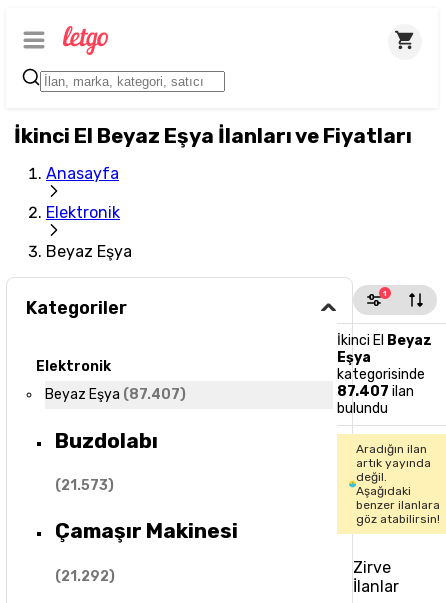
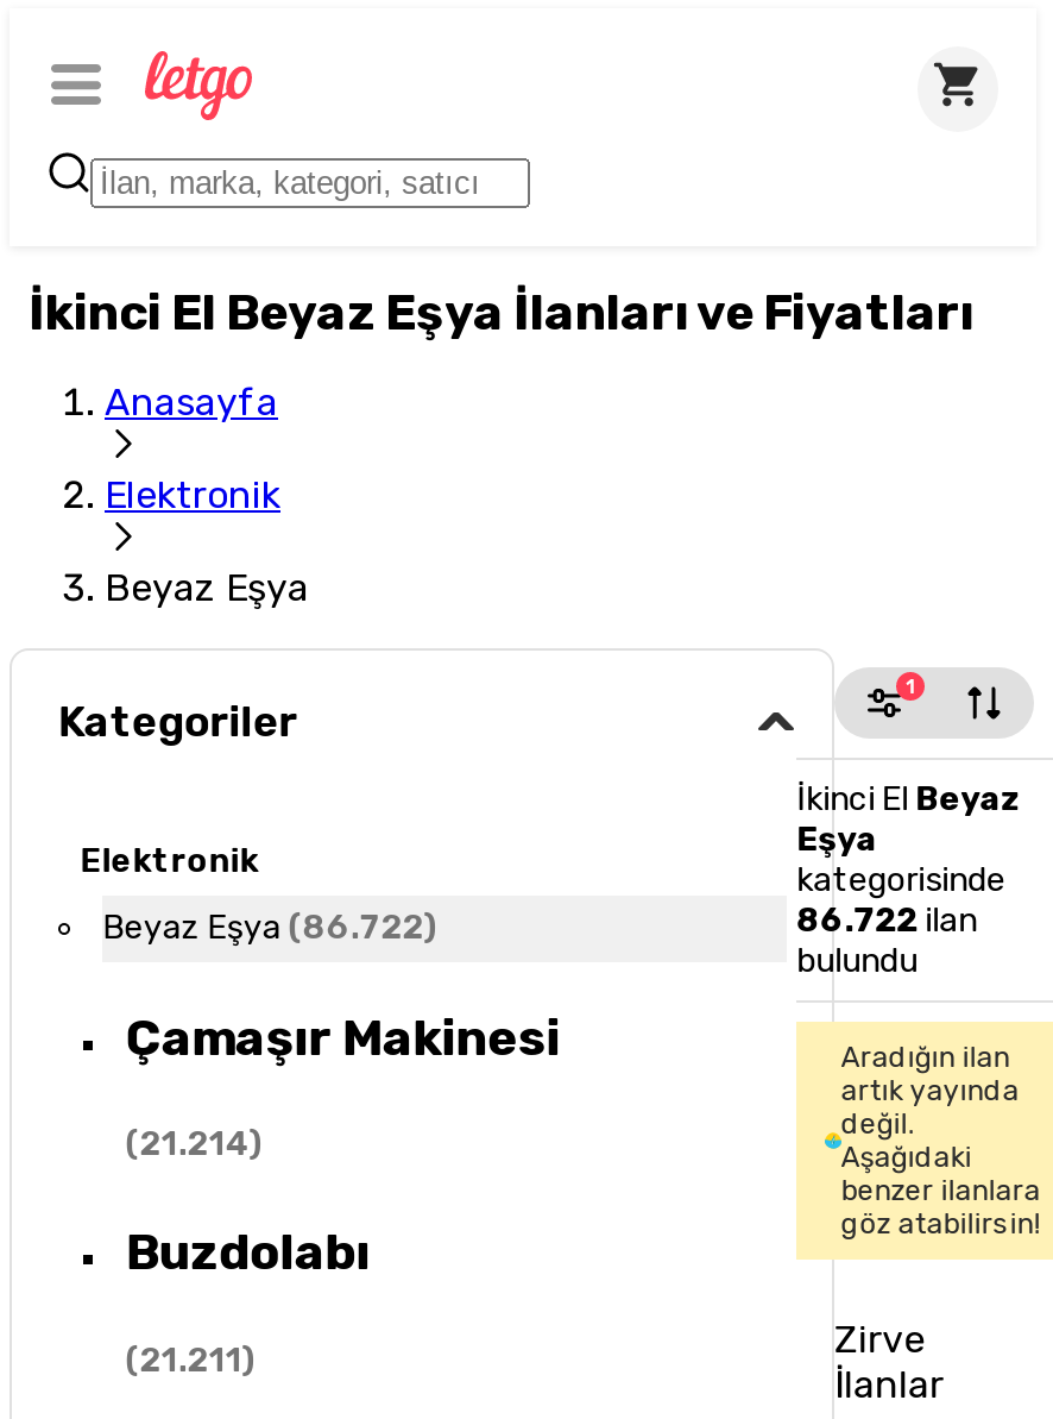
- Beyaz Eşya (87.407)
+ Beyaz Eşya (86.722)
+ (21.214)

- 87.407 ilan
+ 86.722 ilan

moved down: Buzdolabı

- (21.573)
- (21.292)
+ (21.211)

moved up: Çamaşır Makinesi
